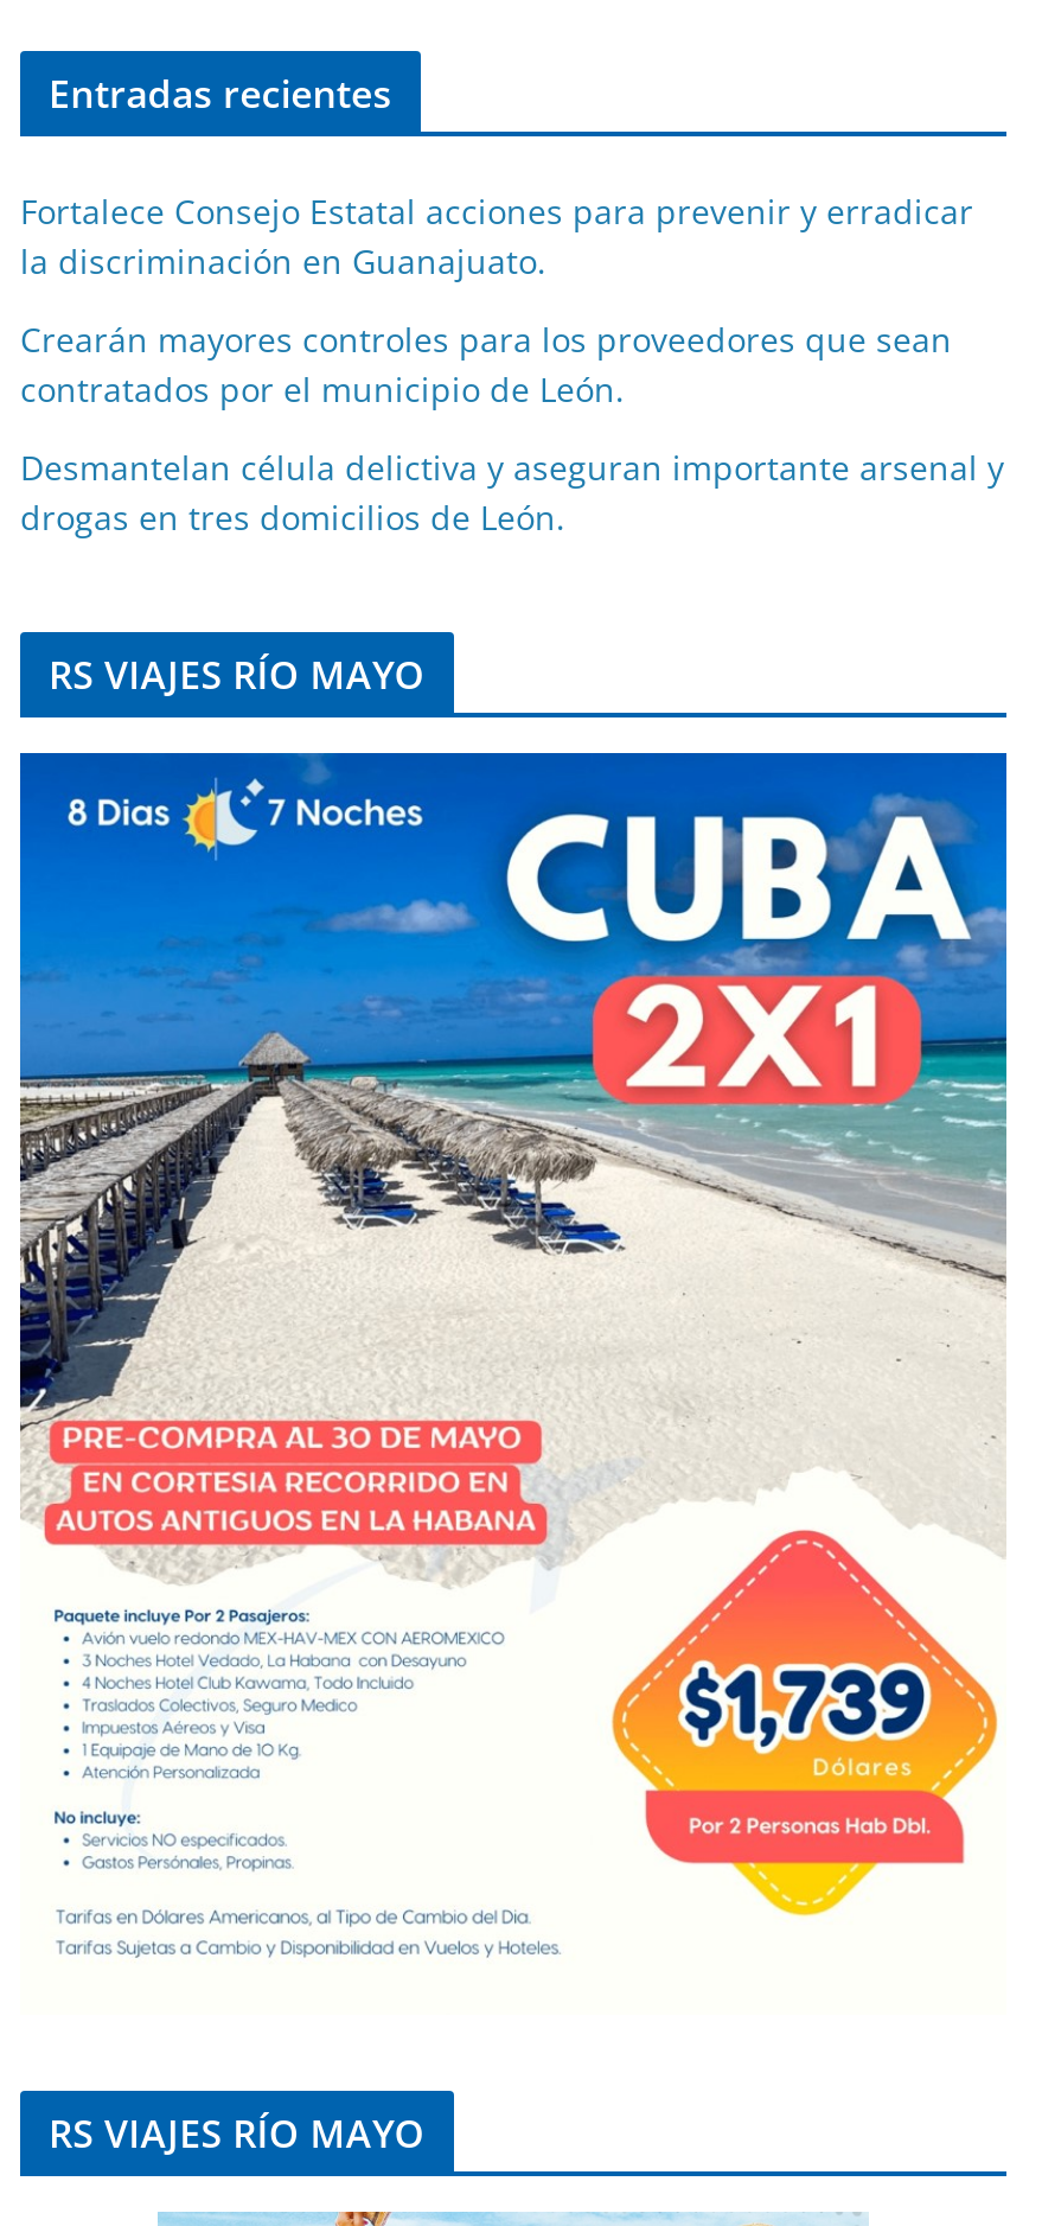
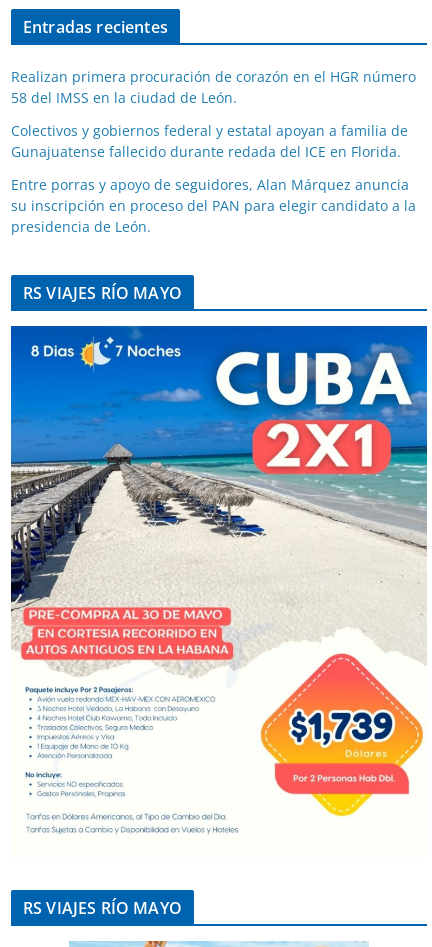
- Fortalece Consejo Estatal acciones para prevenir y erradicar
- la discriminación en Guanajuato.
+ Realizan primera procuración de corazón en el HGR número
+ 58 del IMSS en la ciudad de León.

- Crearán mayores controles para los proveedores que sean
- contratados por el municipio de León.
+ Colectivos y gobiernos federal y estatal apoyan a familia de
+ Gunajuatense fallecido durante redada del ICE en Florida.

- Desmantelan célula delictiva y aseguran importante arsenal y
- drogas en tres domicilios de León.
+ Entre porras y apoyo de seguidores, Alan Márquez anuncia
+ su inscripción en proceso del PAN para elegir candidato a la
+ presidencia de León.
